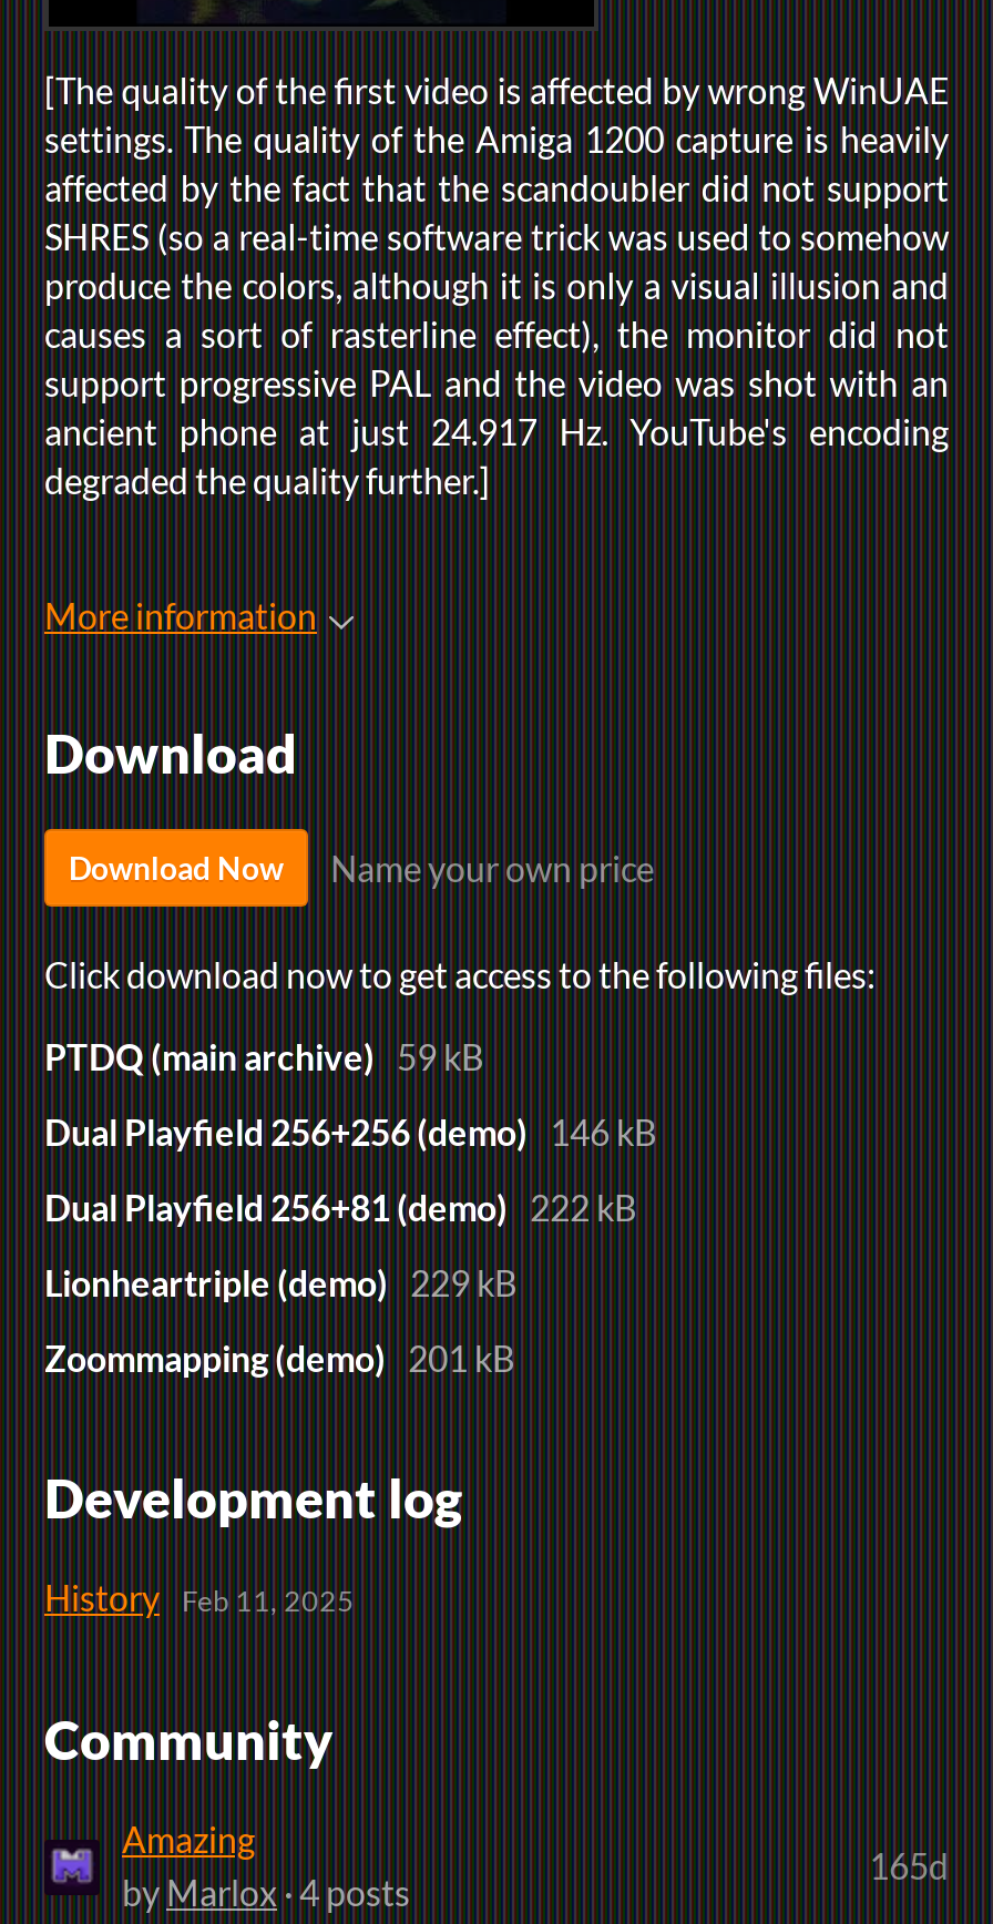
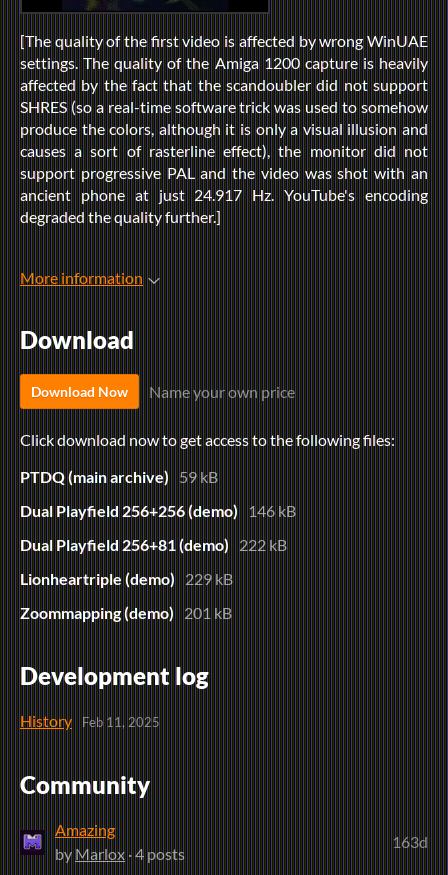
- 165d
+ 163d
